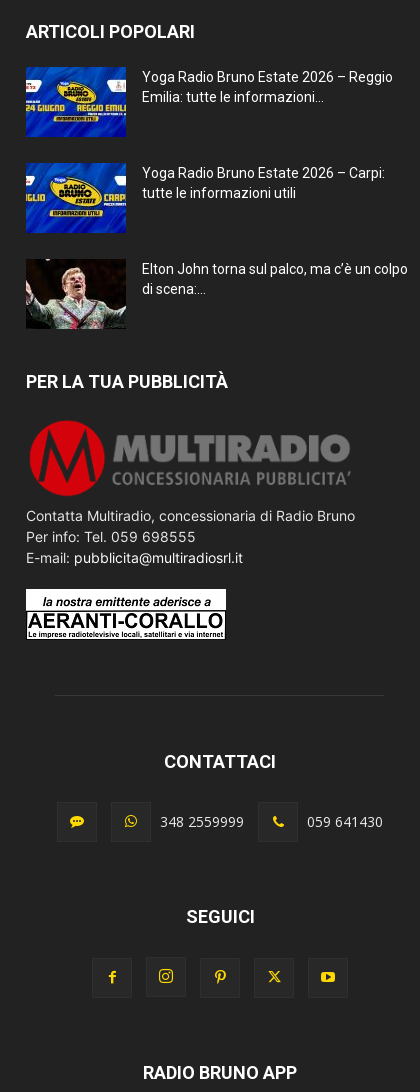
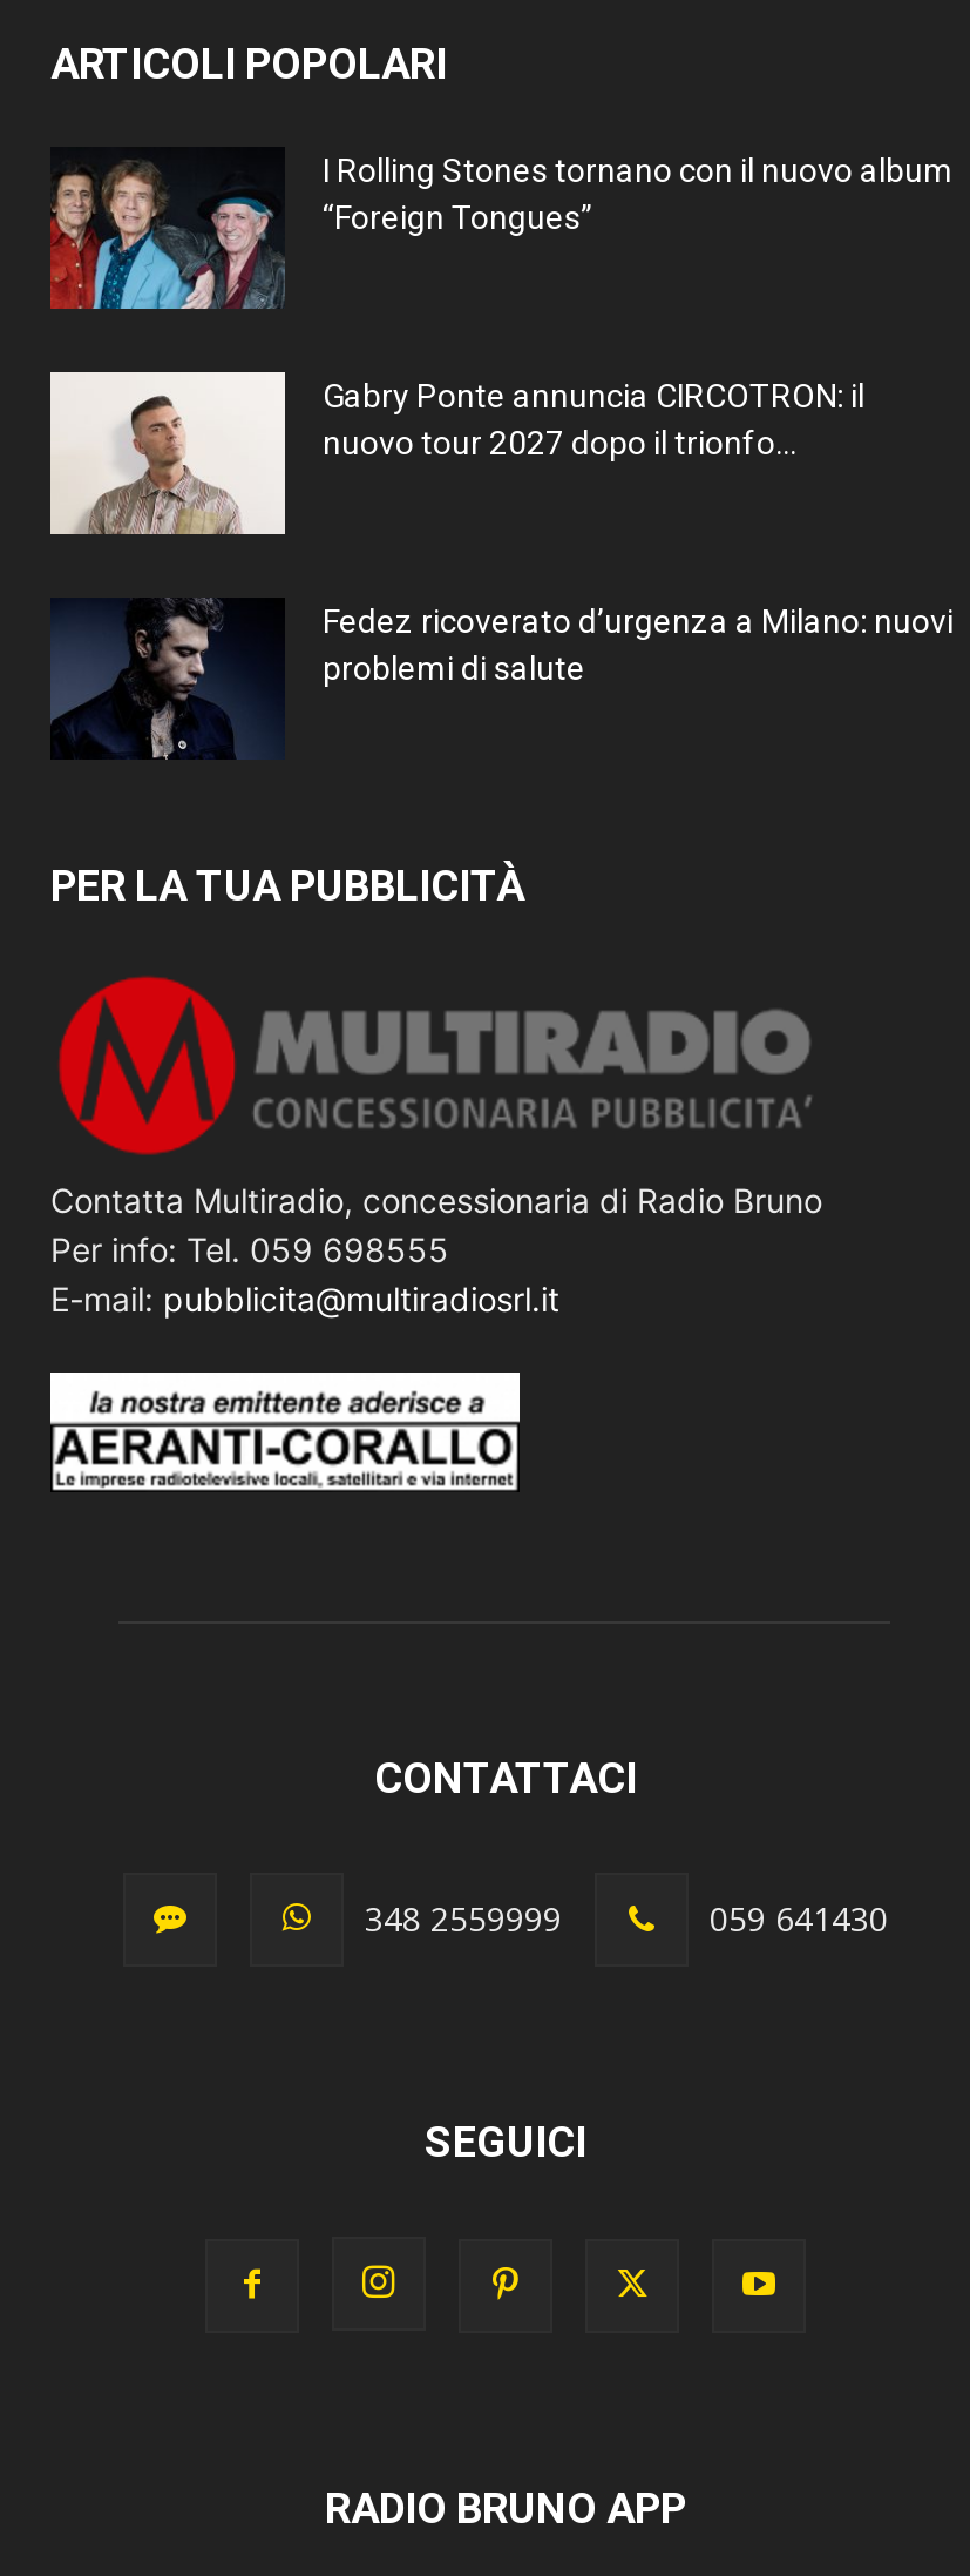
- [image]
- Yoga Radio Bruno Estate 2026 – Reggio
- Emilia: tutte le informazioni...
+ [image]
+ I Rolling Stones tornano con il nuovo album
+ “Foreign Tongues”

- [image]
- Yoga Radio Bruno Estate 2026 – Carpi:
- tutte le informazioni utili
+ [image]
+ Gabry Ponte annuncia CIRCOTRON: il
+ nuovo tour 2027 dopo il trionfo...

- [image]
- Elton John torna sul palco, ma c’è un colpo
- di scena:...
+ [image]
+ Fedez ricoverato d’urgenza a Milano: nuovi
+ problemi di salute
